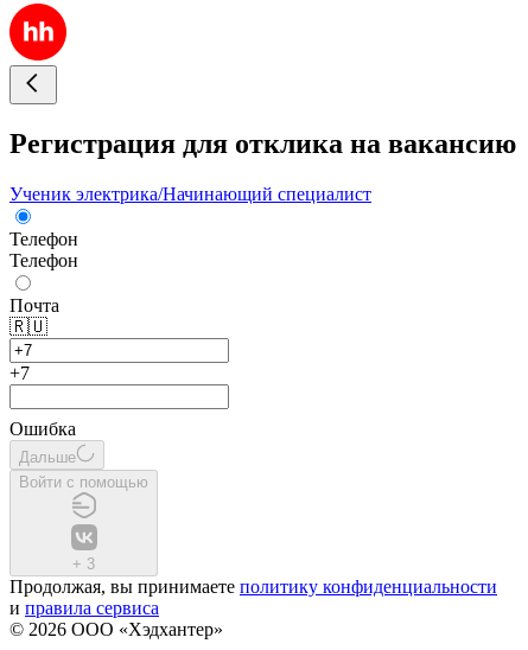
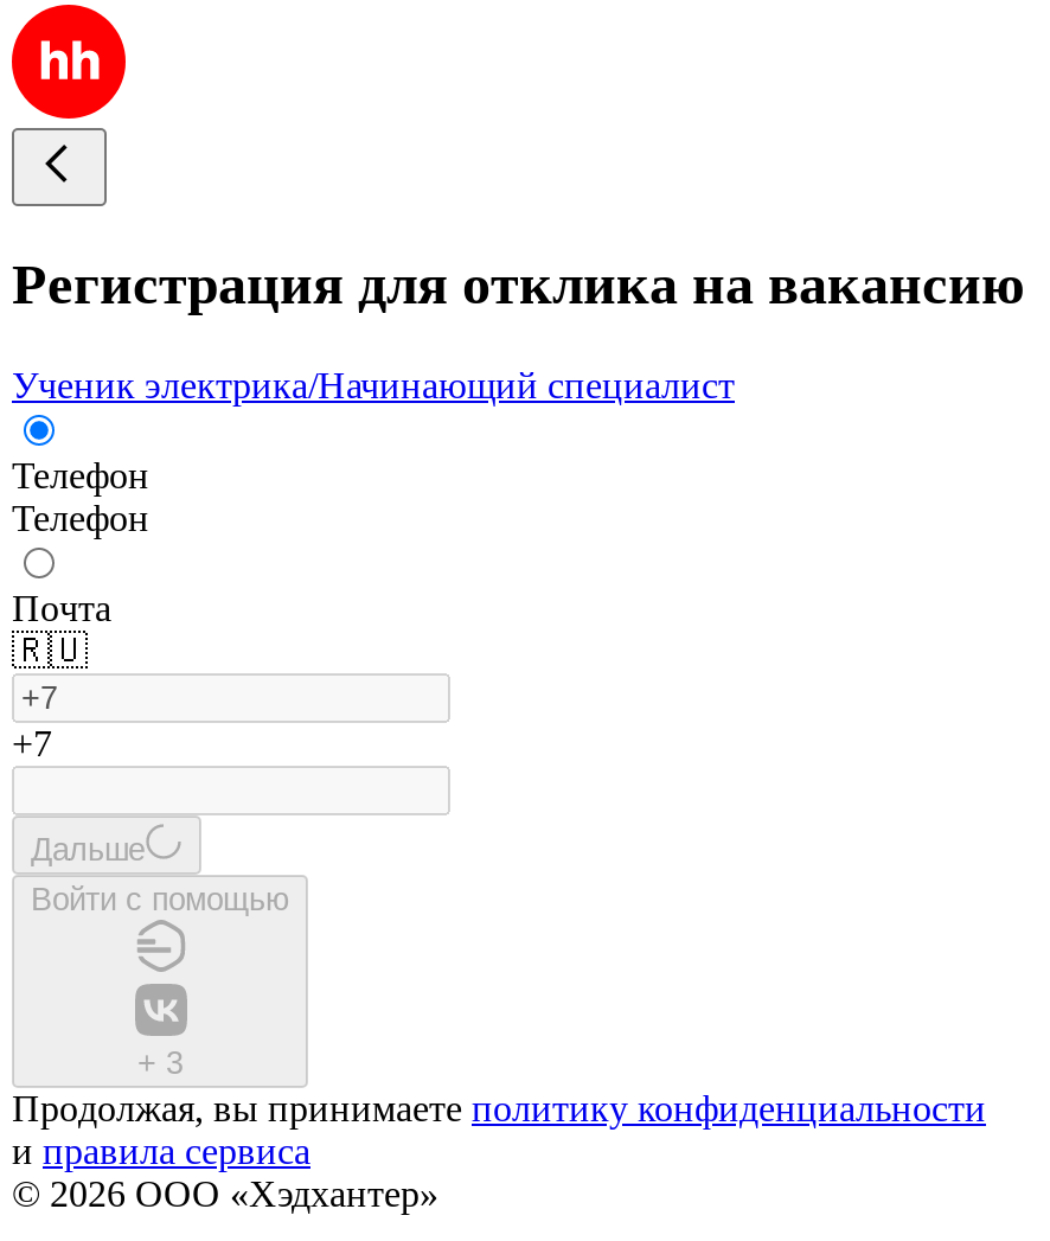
- Ошибка
